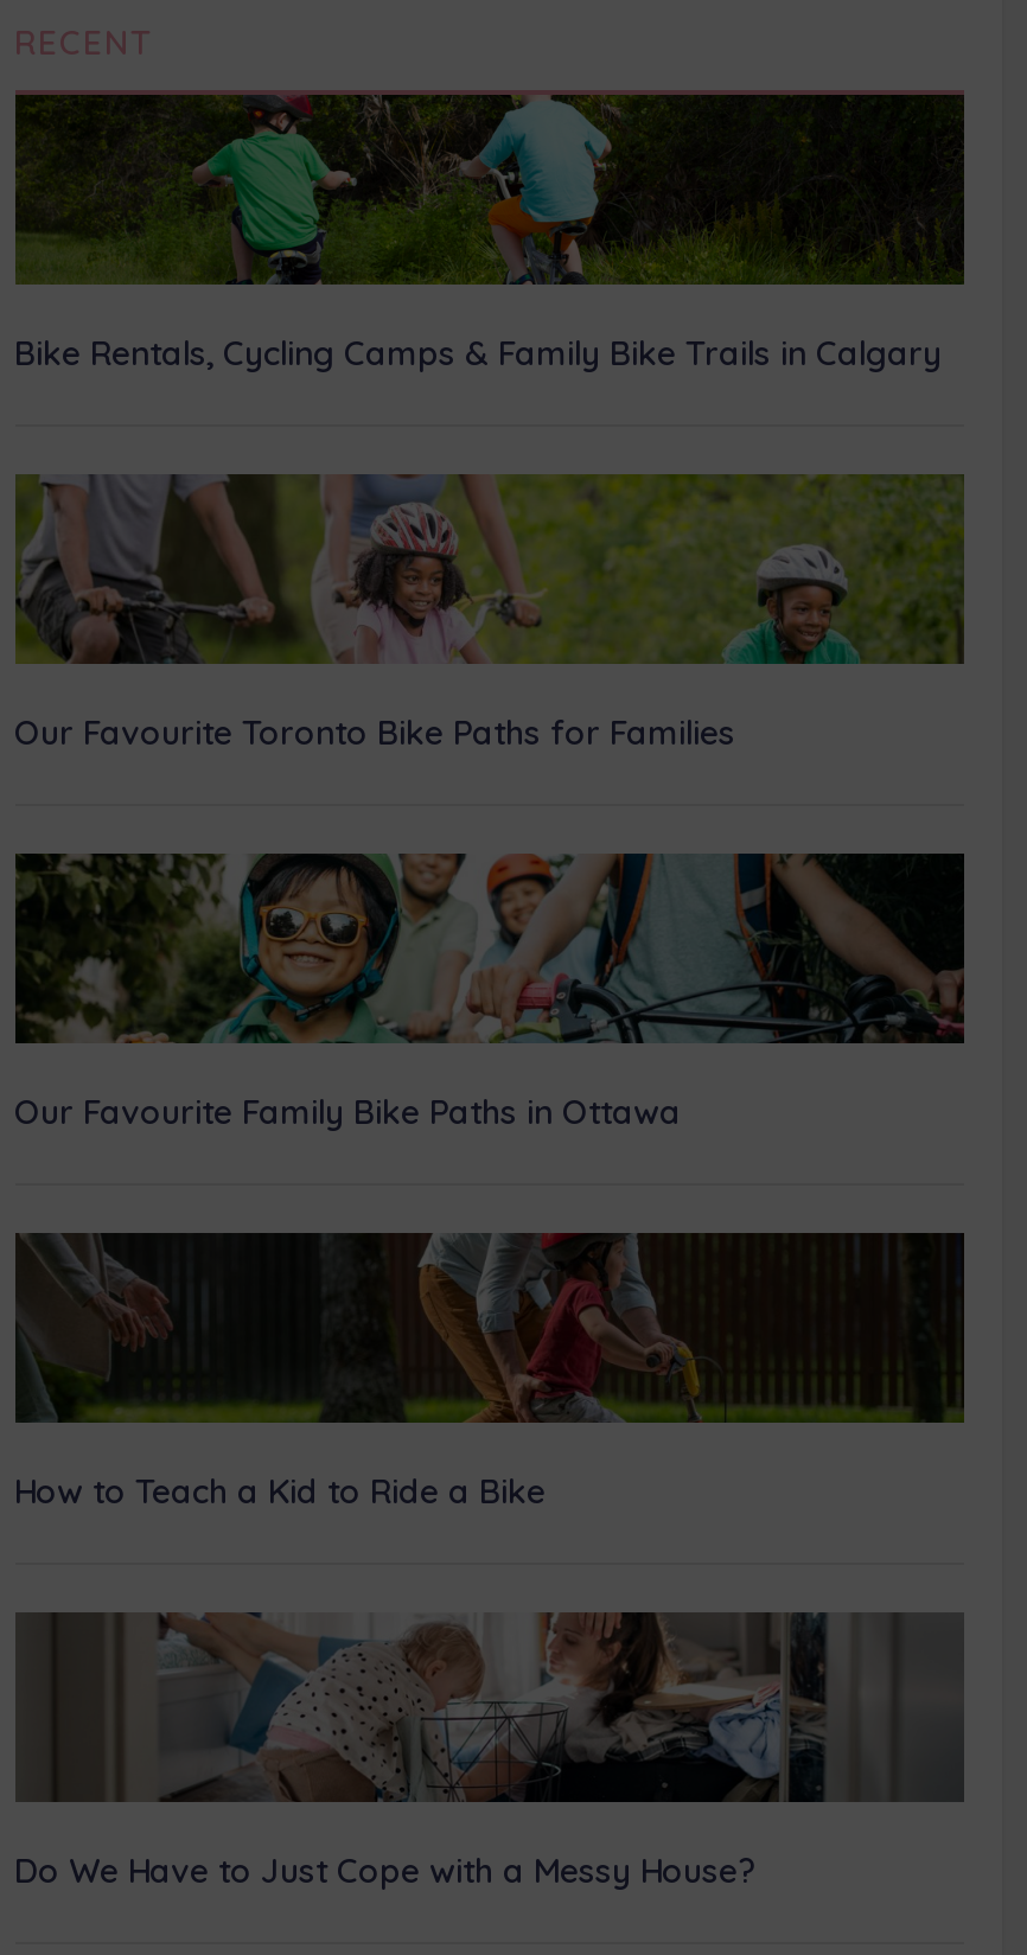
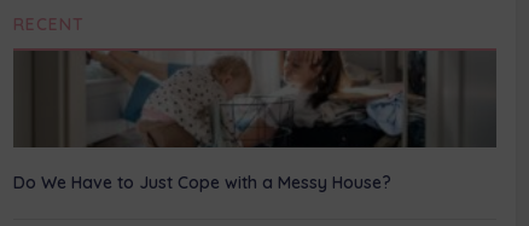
- [image]
- Bike Rentals, Cycling Camps & Family Bike Trails in Calgary

- [image]
- Our Favourite Toronto Bike Paths for Families

- [image]
- Our Favourite Family Bike Paths in Ottawa

- [image]
- How to Teach a Kid to Ride a Bike
